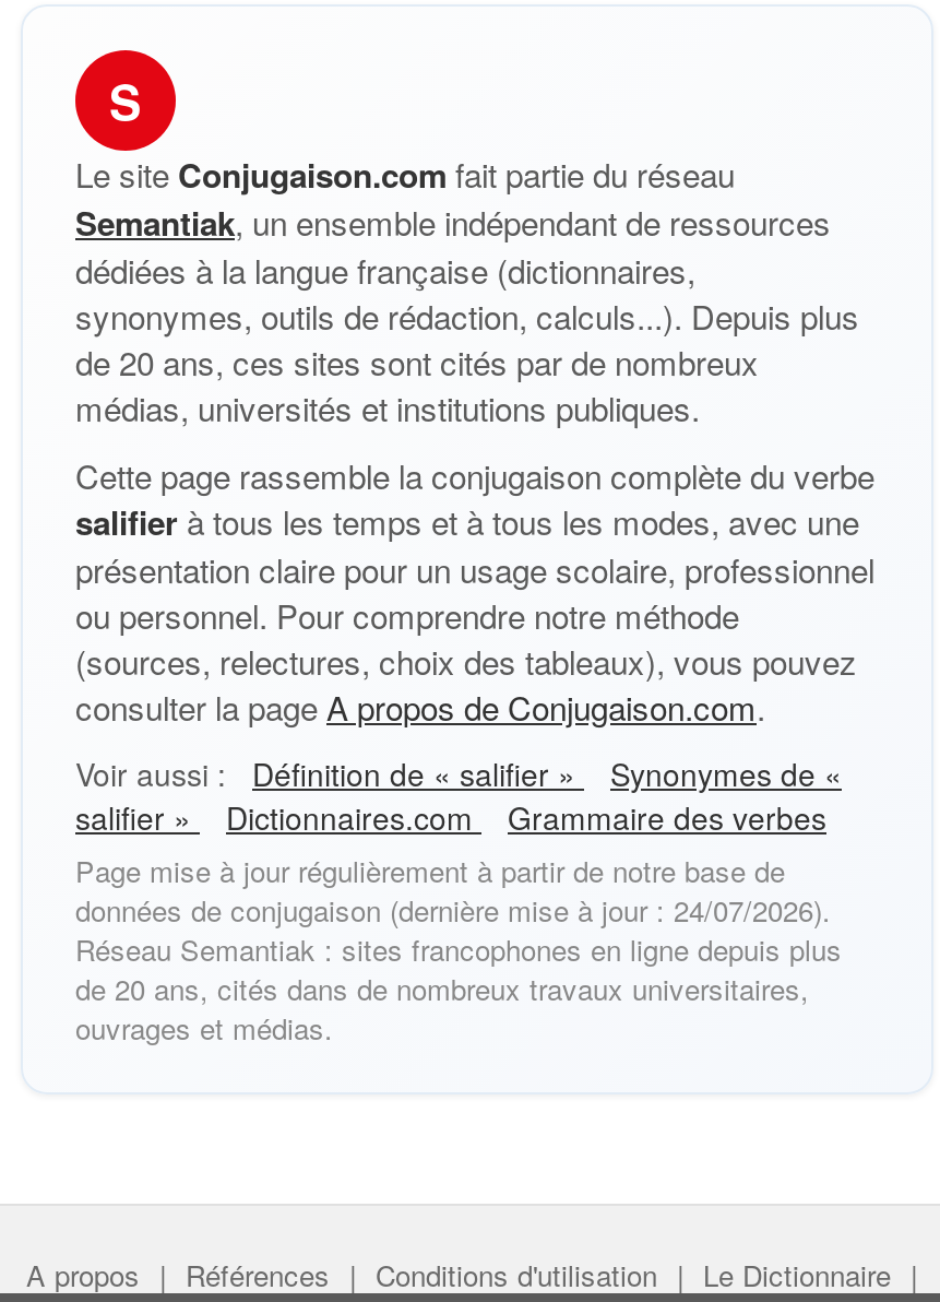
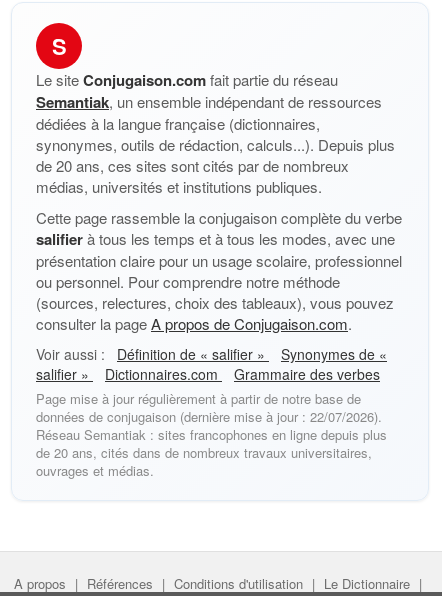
- données de conjugaison (dernière mise à jour : 24/07/2026).
+ données de conjugaison (dernière mise à jour : 22/07/2026).
